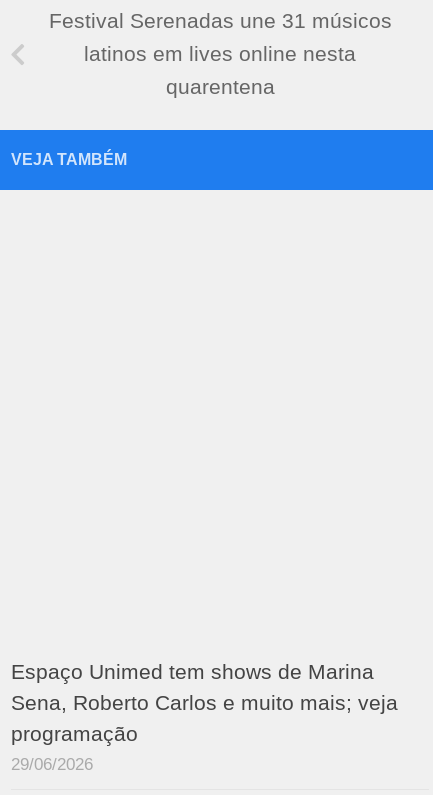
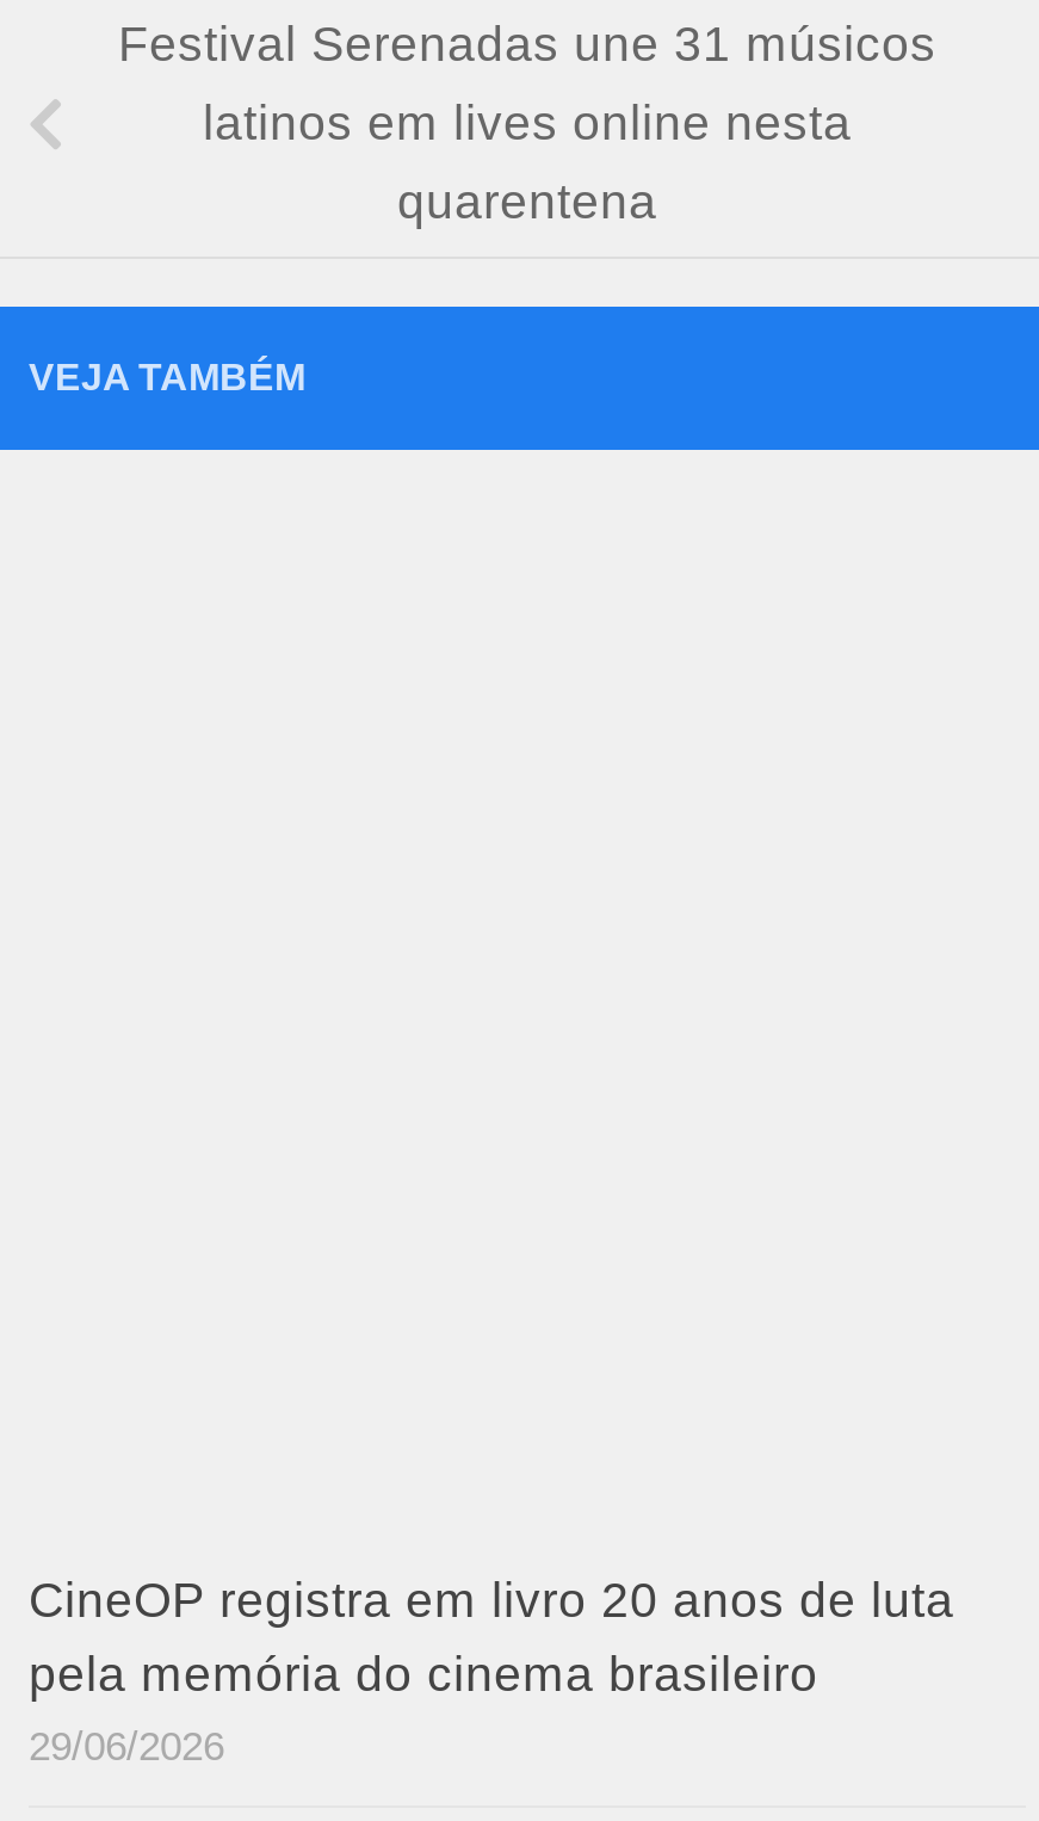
- Espaço Unimed tem shows de Marina
- Sena, Roberto Carlos e muito mais; veja
- programação
+ CineOP registra em livro 20 anos de luta
+ pela memória do cinema brasileiro
